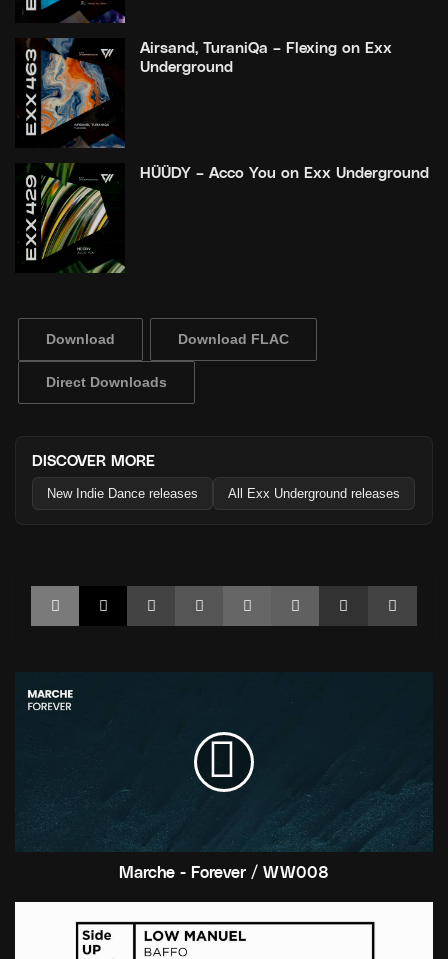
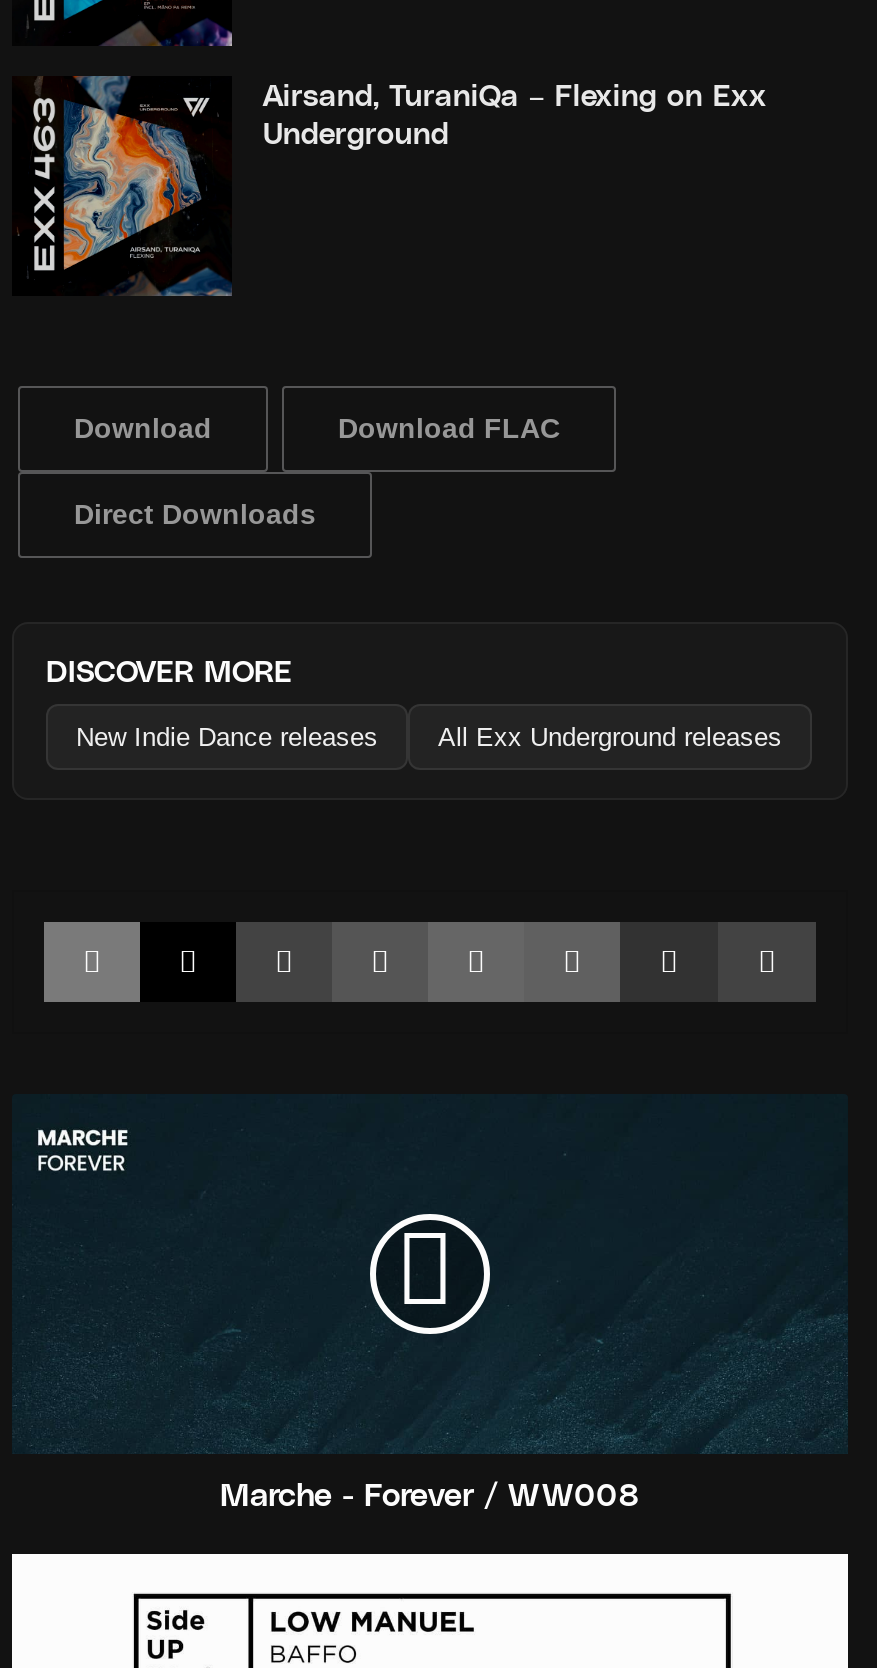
- [image]
- HÜÜDY – Acco You on Exx Underground
